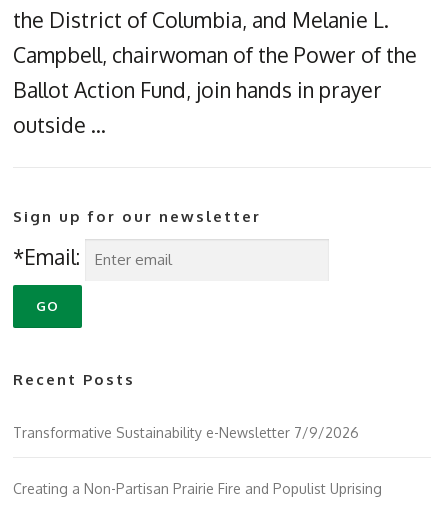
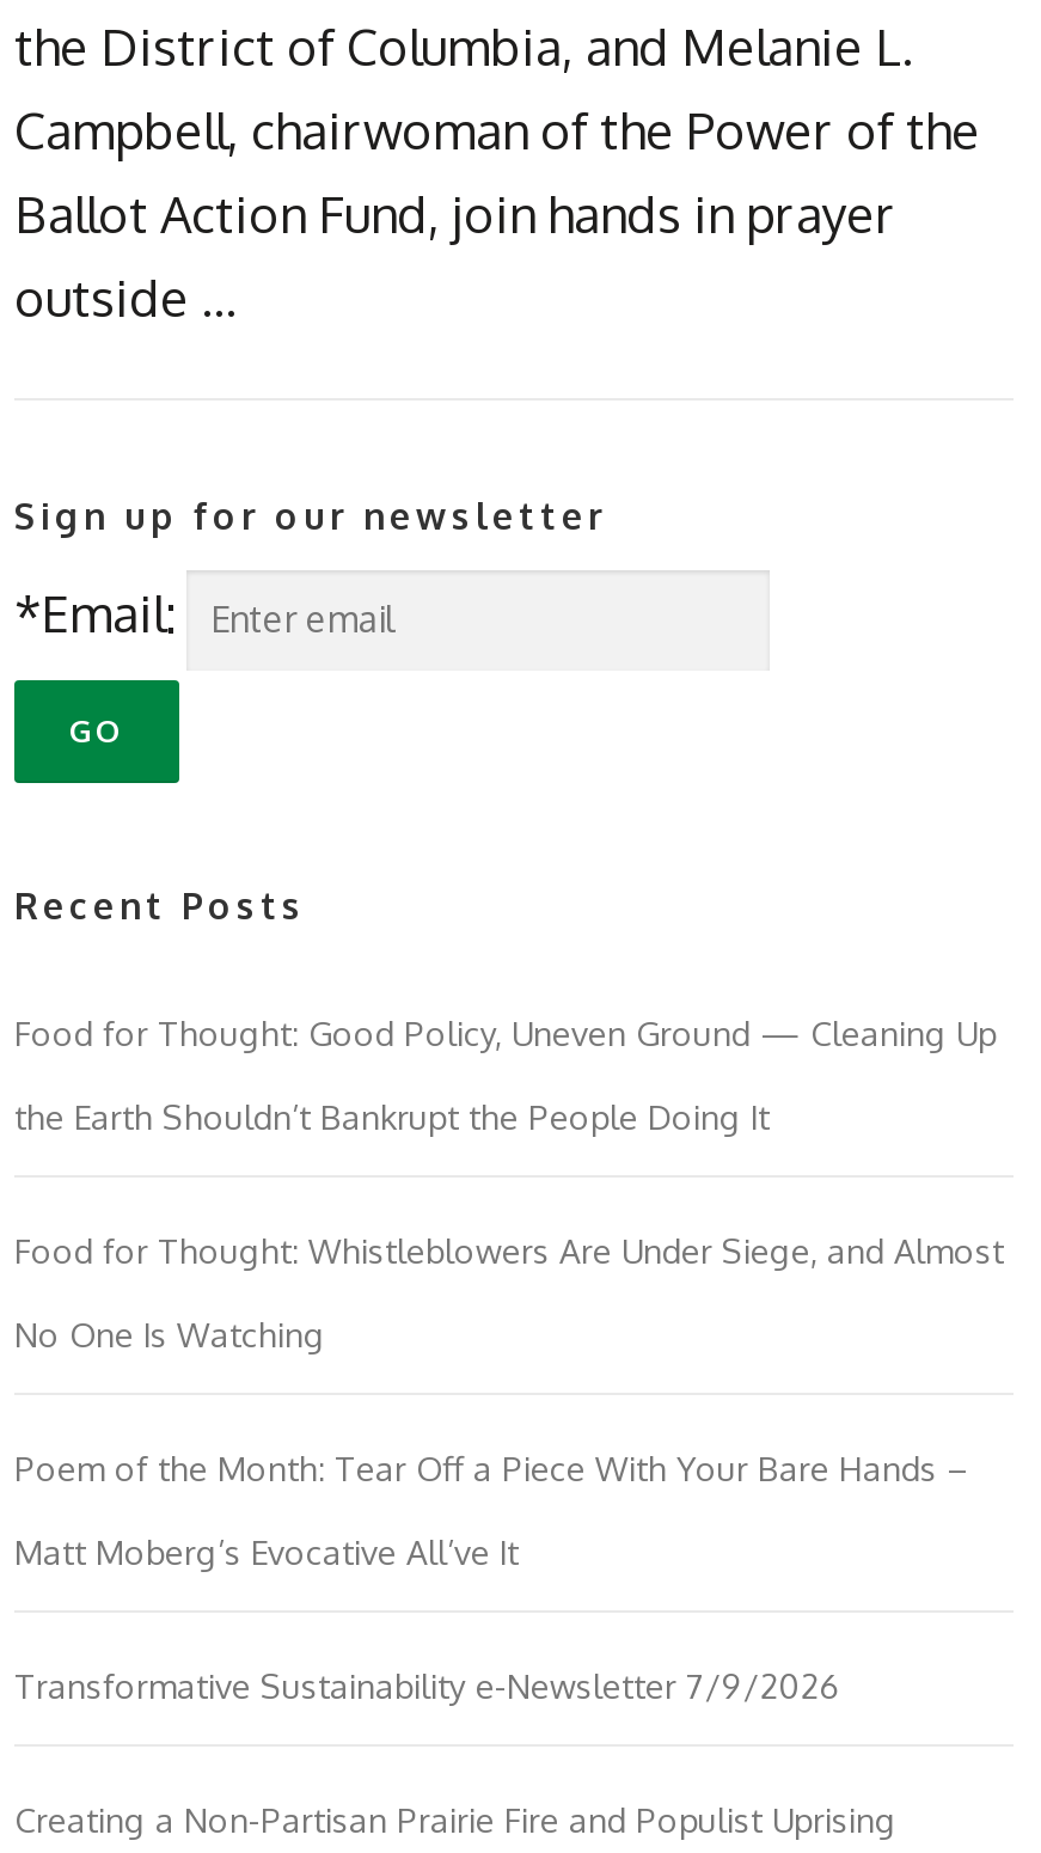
+ Food for Thought: Good Policy, Uneven Ground — Cleaning Up
+ the Earth Shouldn’t Bankrupt the People Doing It
+ Food for Thought: Whistleblowers Are Under Siege, and Almost
+ No One Is Watching
+ Poem of the Month: Tear Off a Piece With Your Bare Hands –
+ Matt Moberg’s Evocative All’ve It
